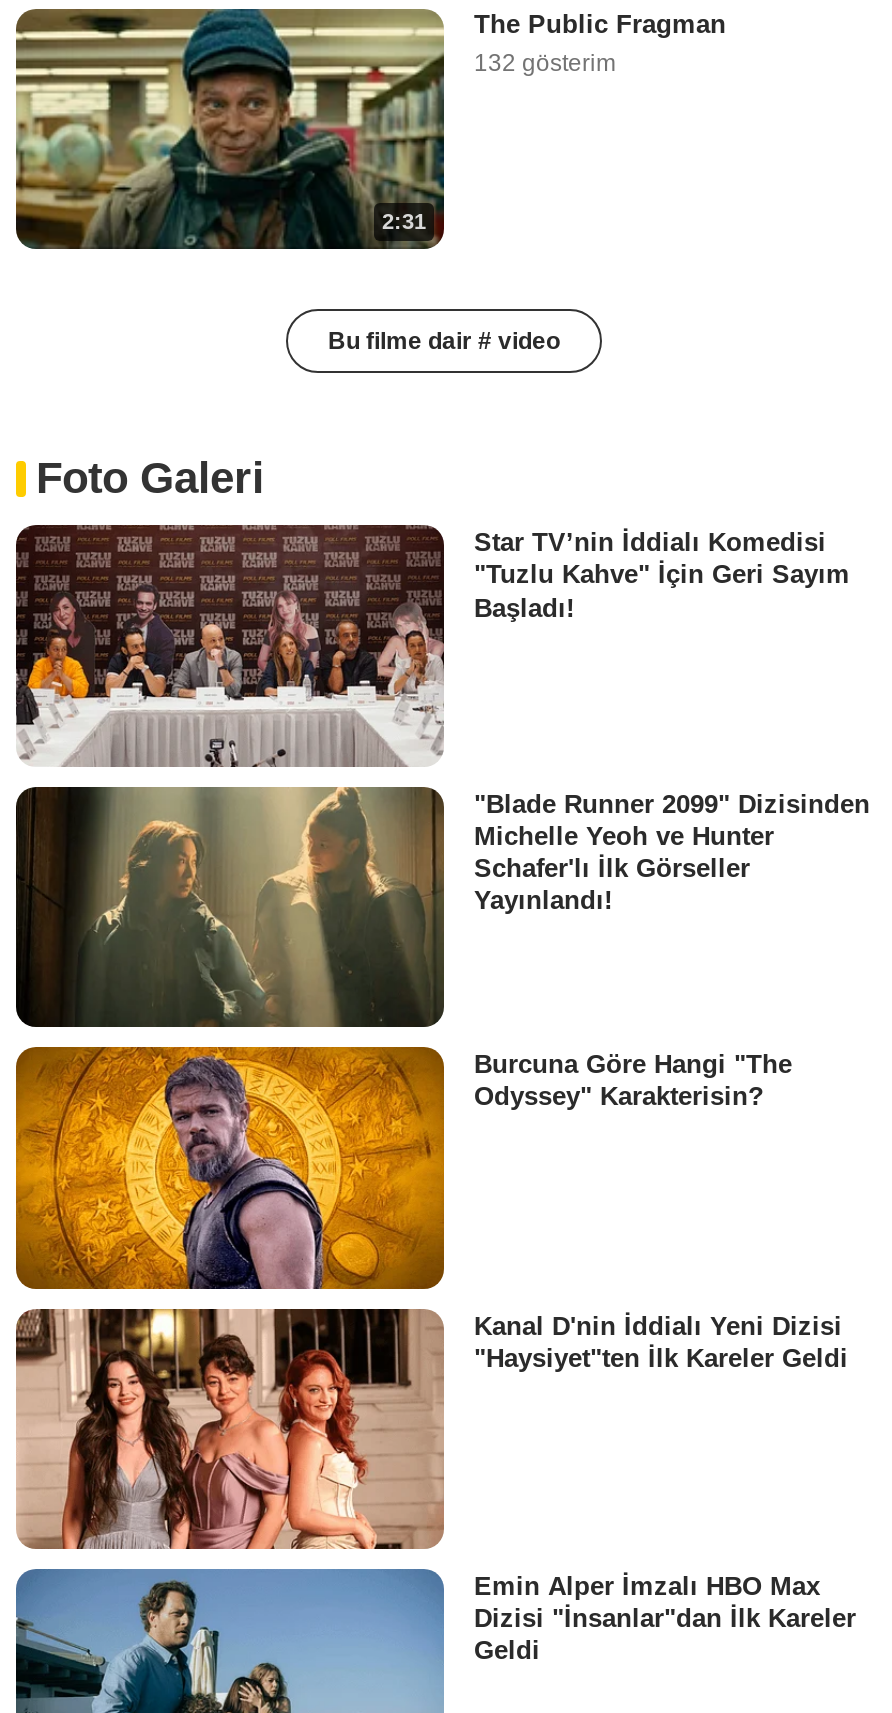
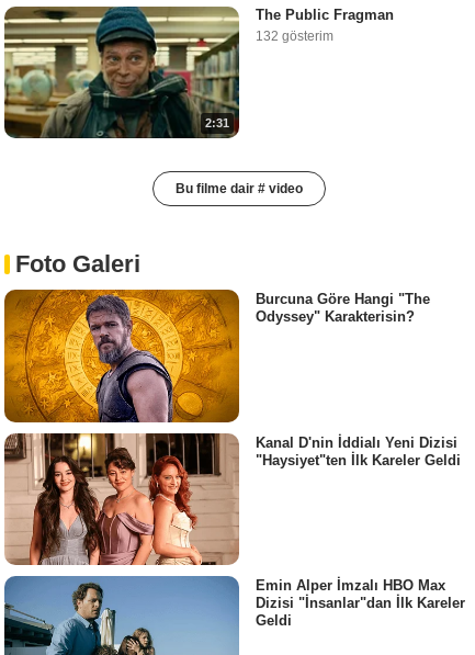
- [image]
- Star TV’nin İddialı Komedisi
- "Tuzlu Kahve" İçin Geri Sayım
- Başladı!

- [image]
- "Blade Runner 2099" Dizisinden
- Michelle Yeoh ve Hunter
- Schafer'lı İlk Görseller
- Yayınlandı!
